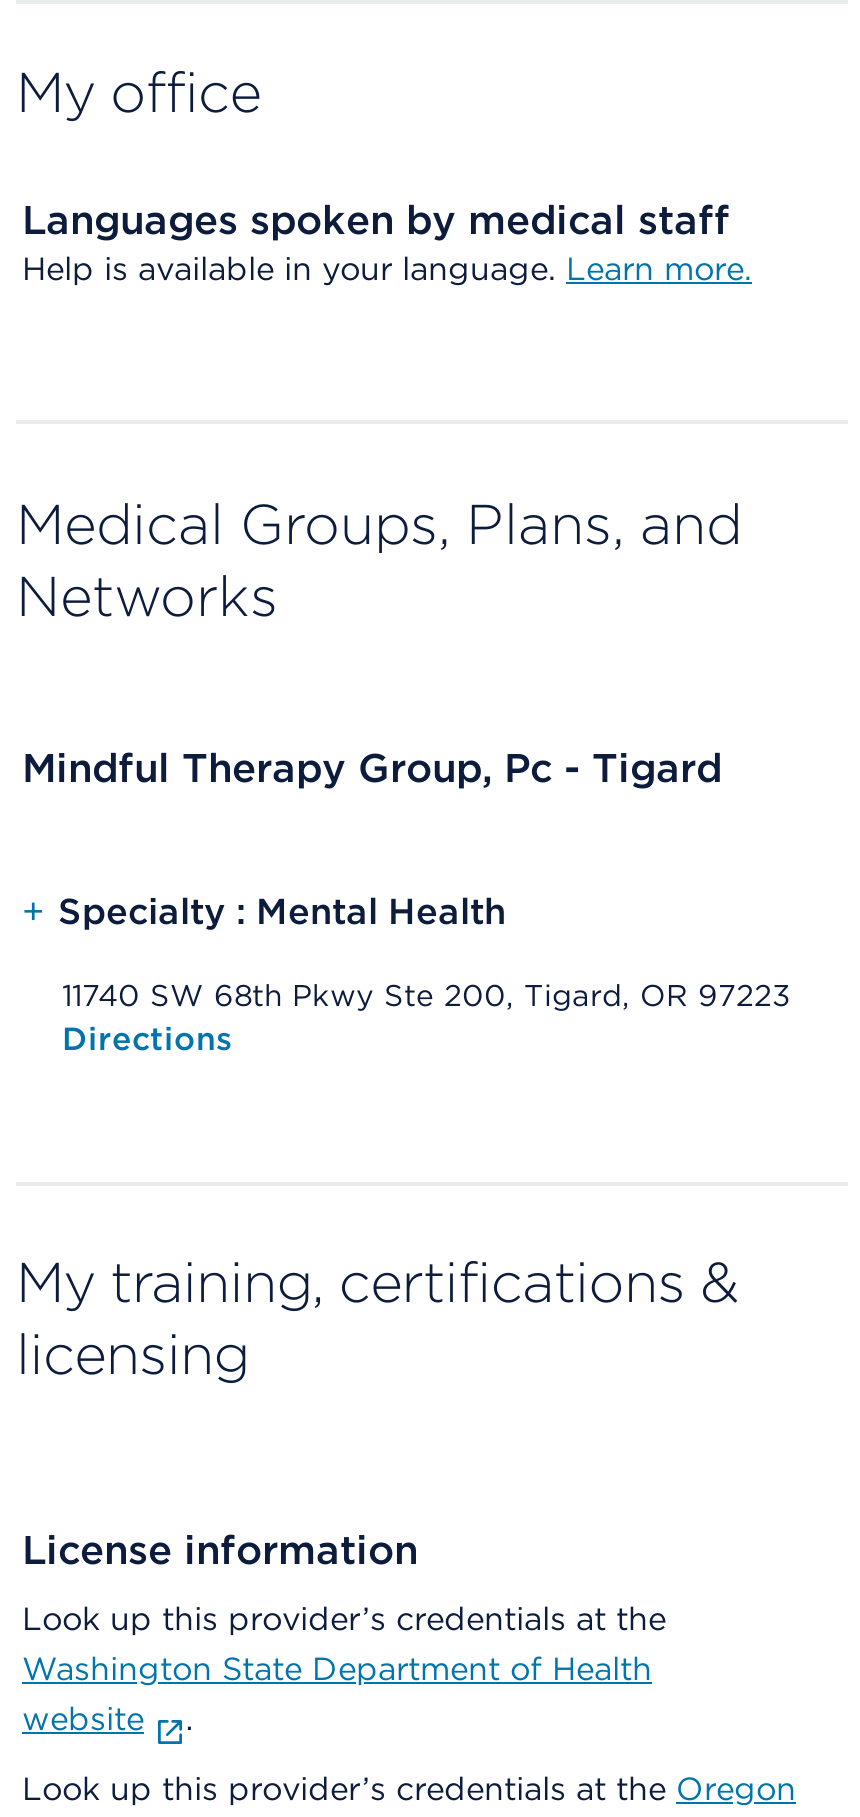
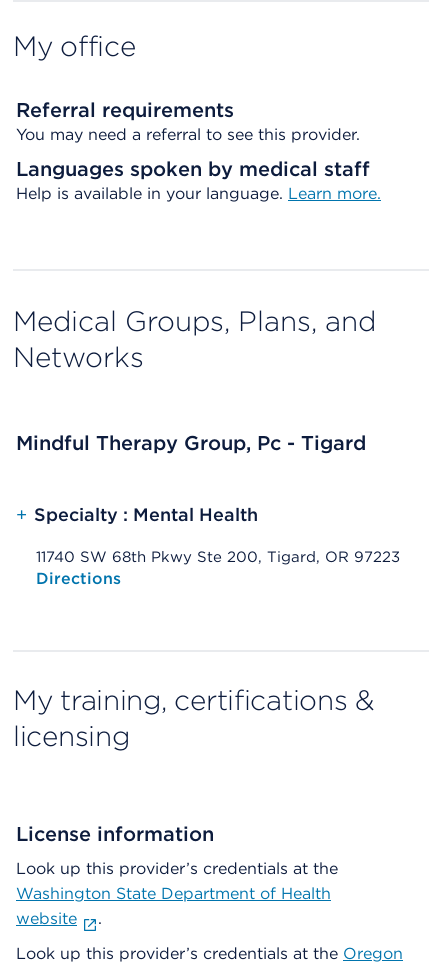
+ Referral requirements
+ You may need a referral to see this provider.
